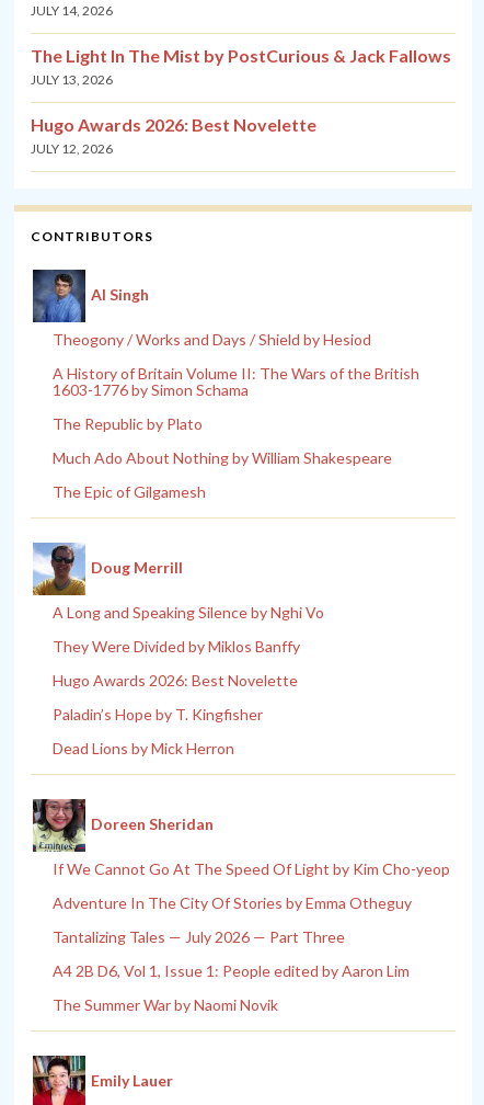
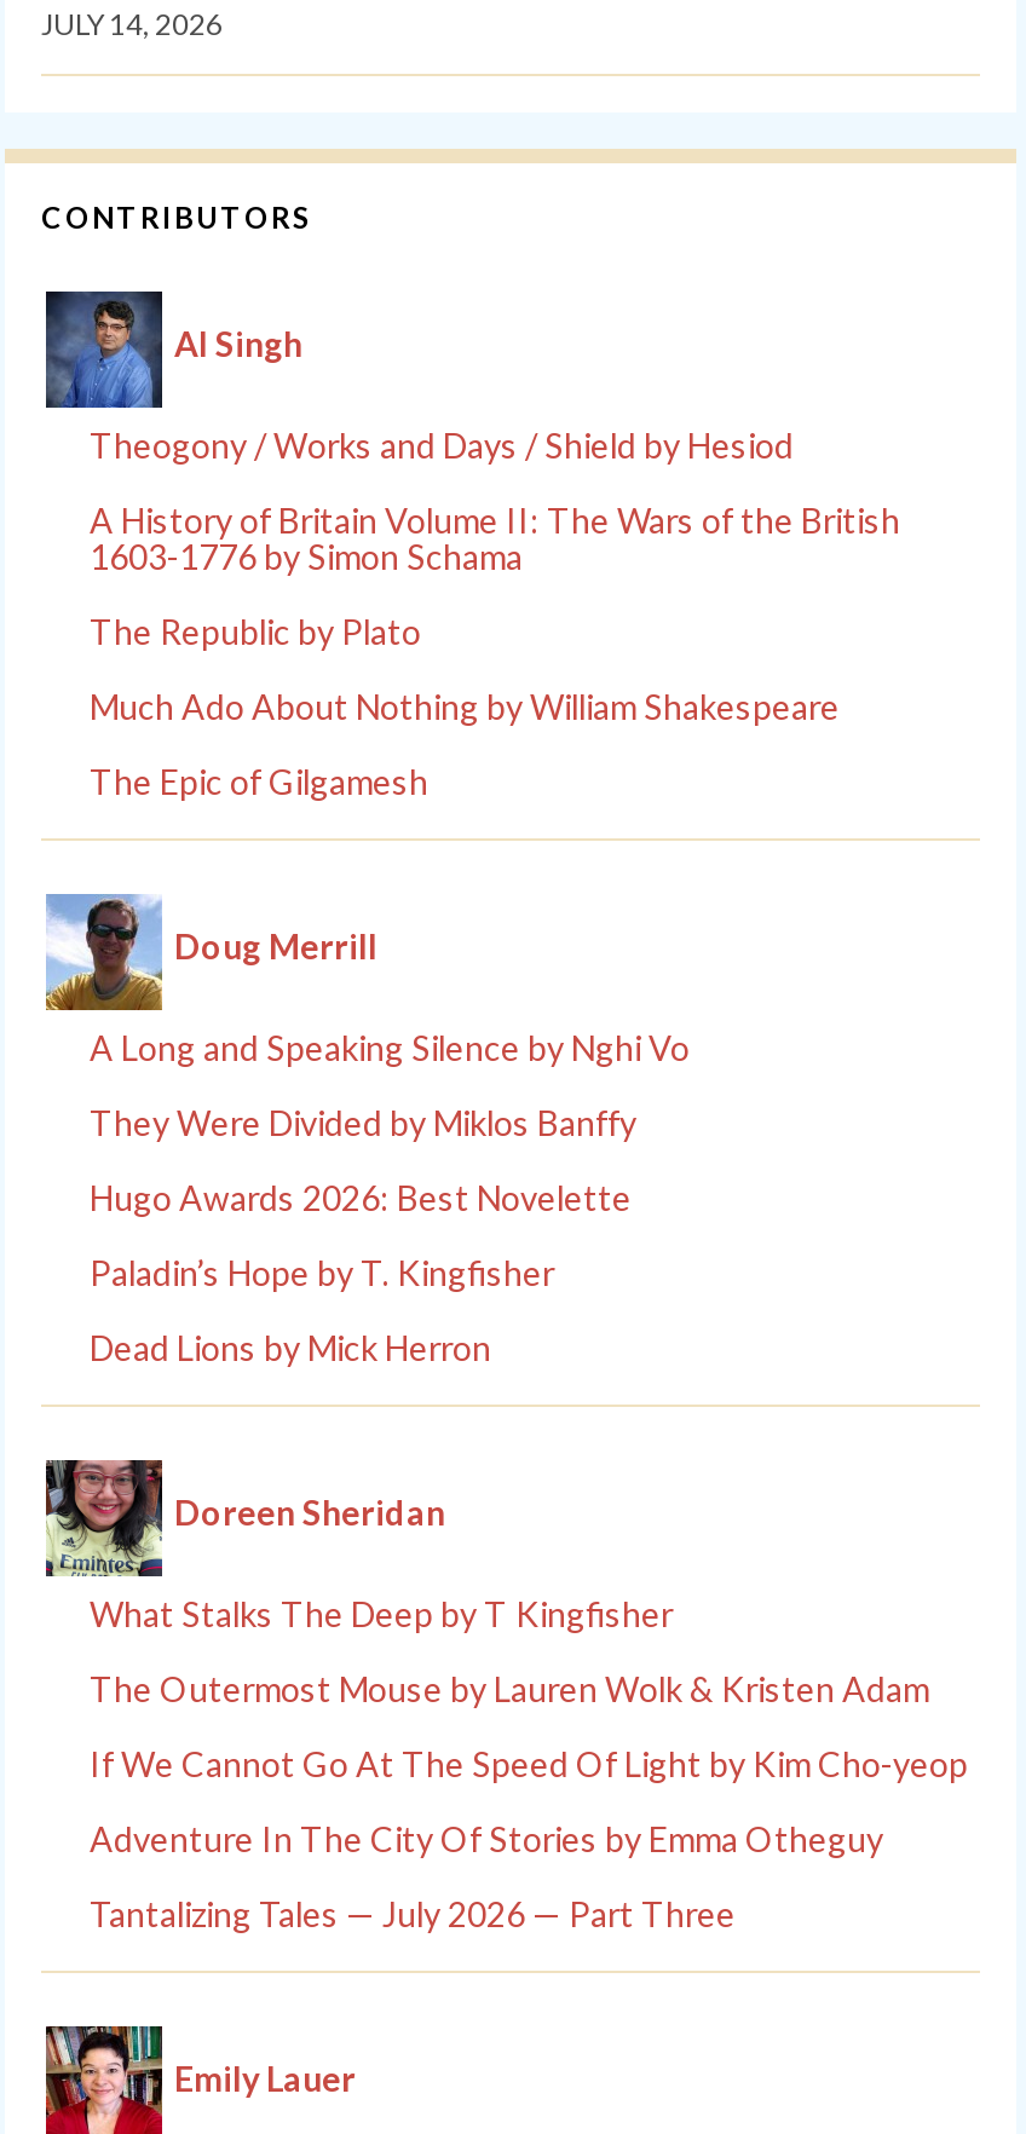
- The Light In The Mist by PostCurious & Jack Fallows
- JULY 13, 2026
- Hugo Awards 2026: Best Novelette
- JULY 12, 2026

+ What Stalks The Deep by T Kingfisher
+ The Outermost Mouse by Lauren Wolk & Kristen Adam

- A4 2B D6, Vol 1, Issue 1: People edited by Aaron Lim
- The Summer War by Naomi Novik
